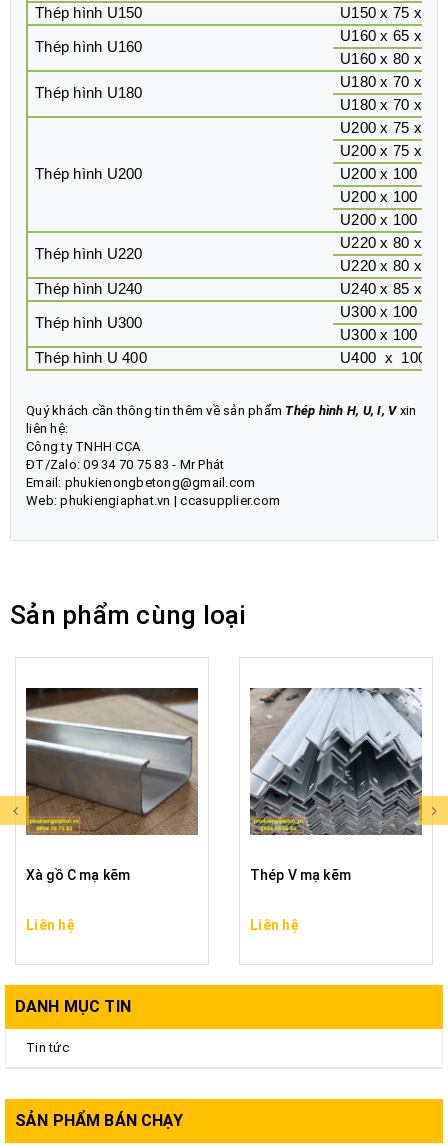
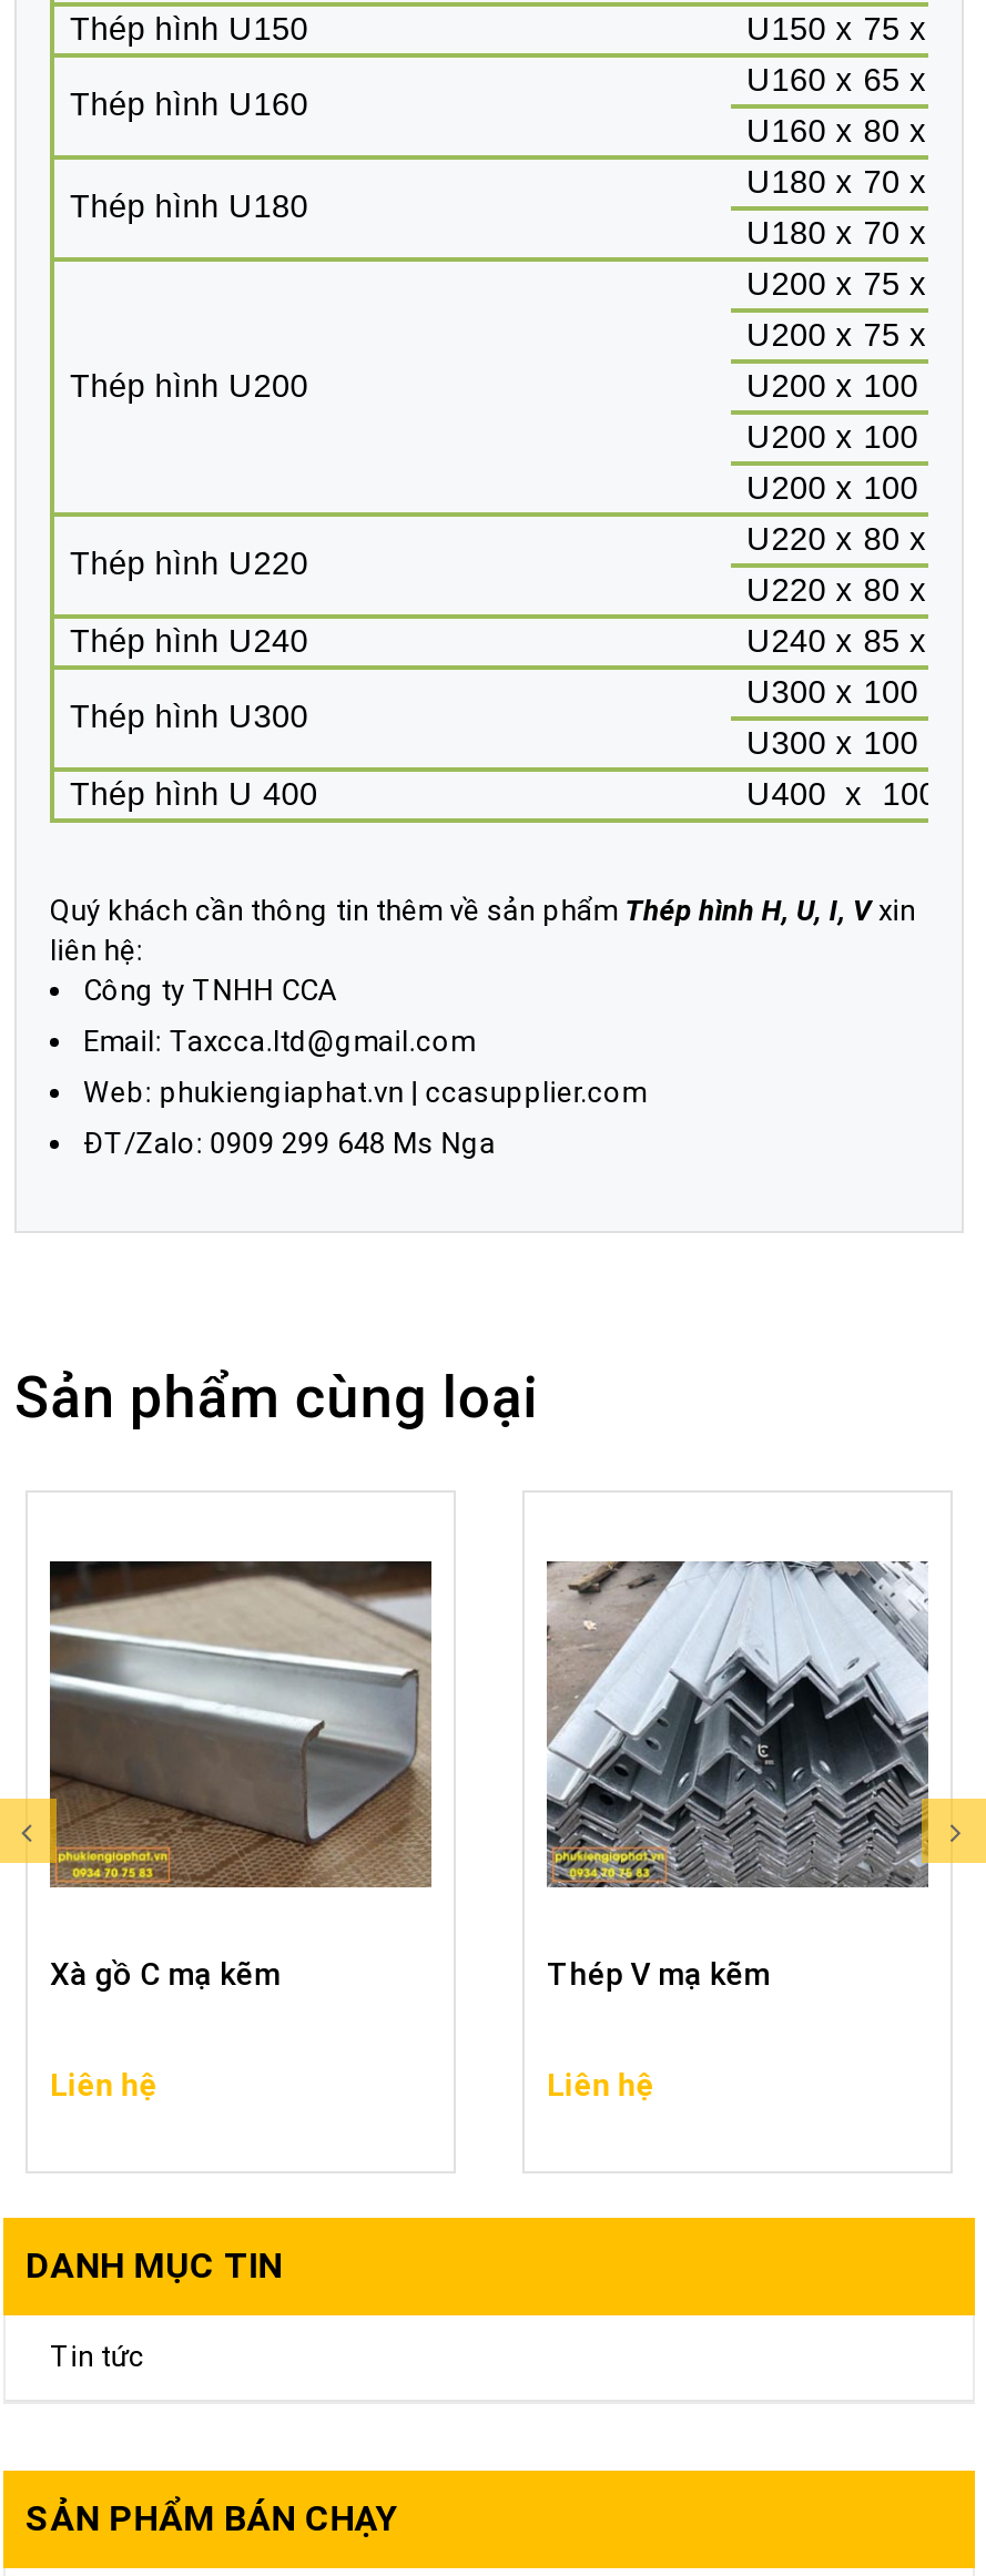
- ĐT/Zalo: 09 34 70 75 83 - Mr Phát
- Email: phukienongbetong@gmail.com
+ Email: Taxcca.ltd@gmail.com

+ ĐT/Zalo: 0909 299 648 Ms Nga
